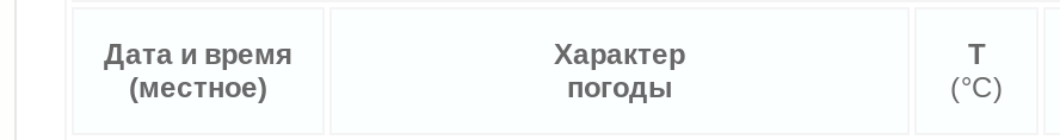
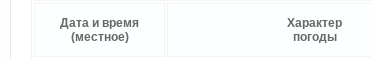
- Т
- (°C)
